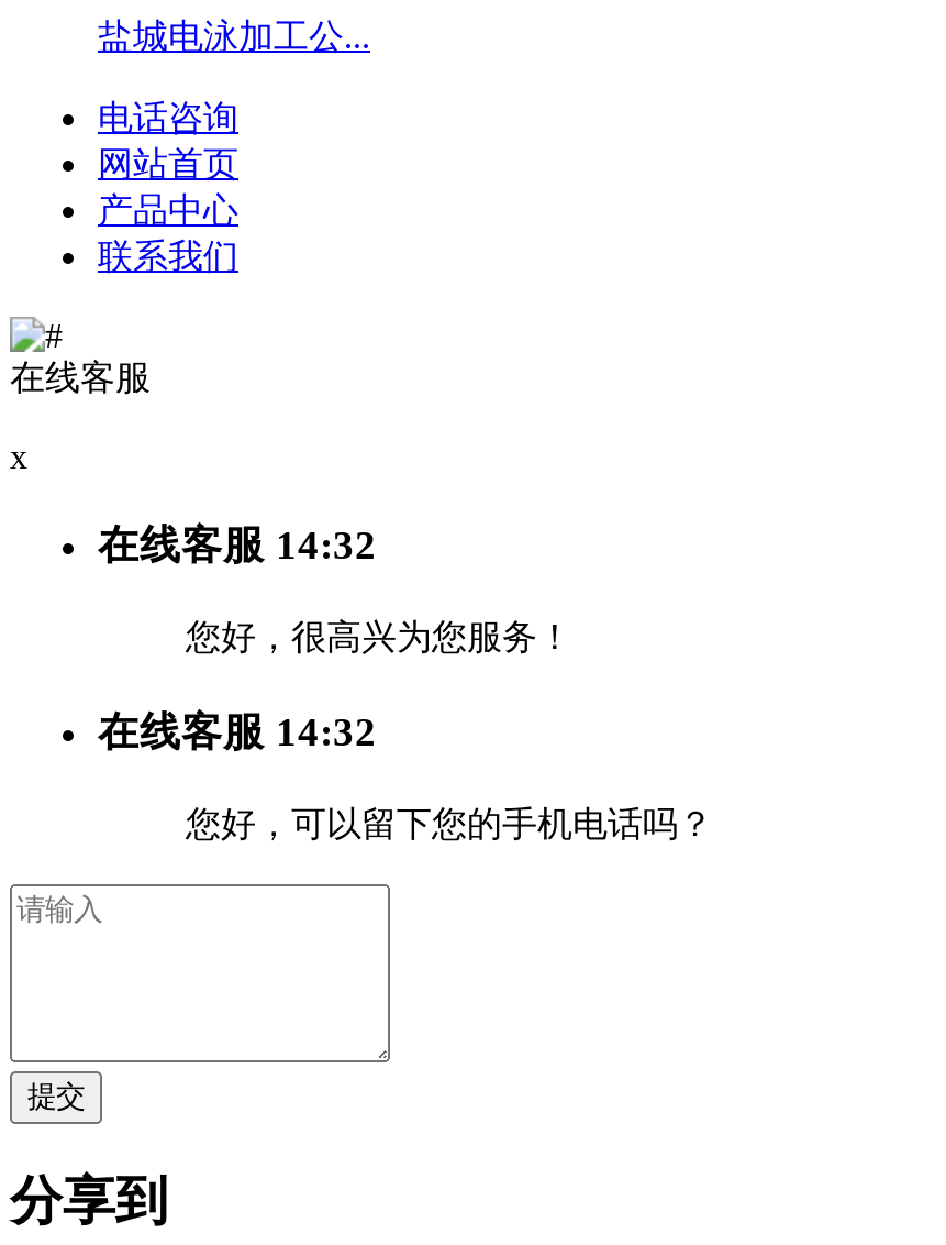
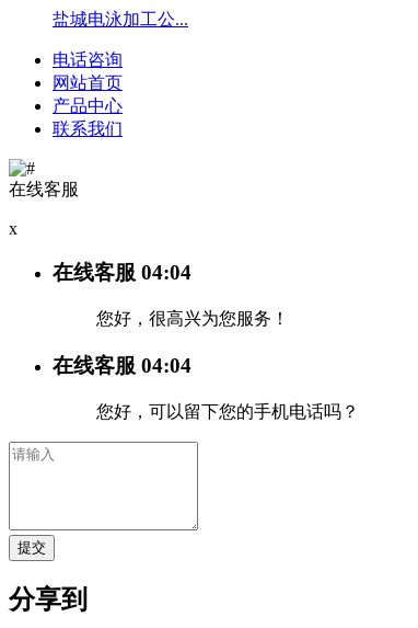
- 在线客服14:32
+ 在线客服04:04

- 在线客服14:32
+ 在线客服04:04
